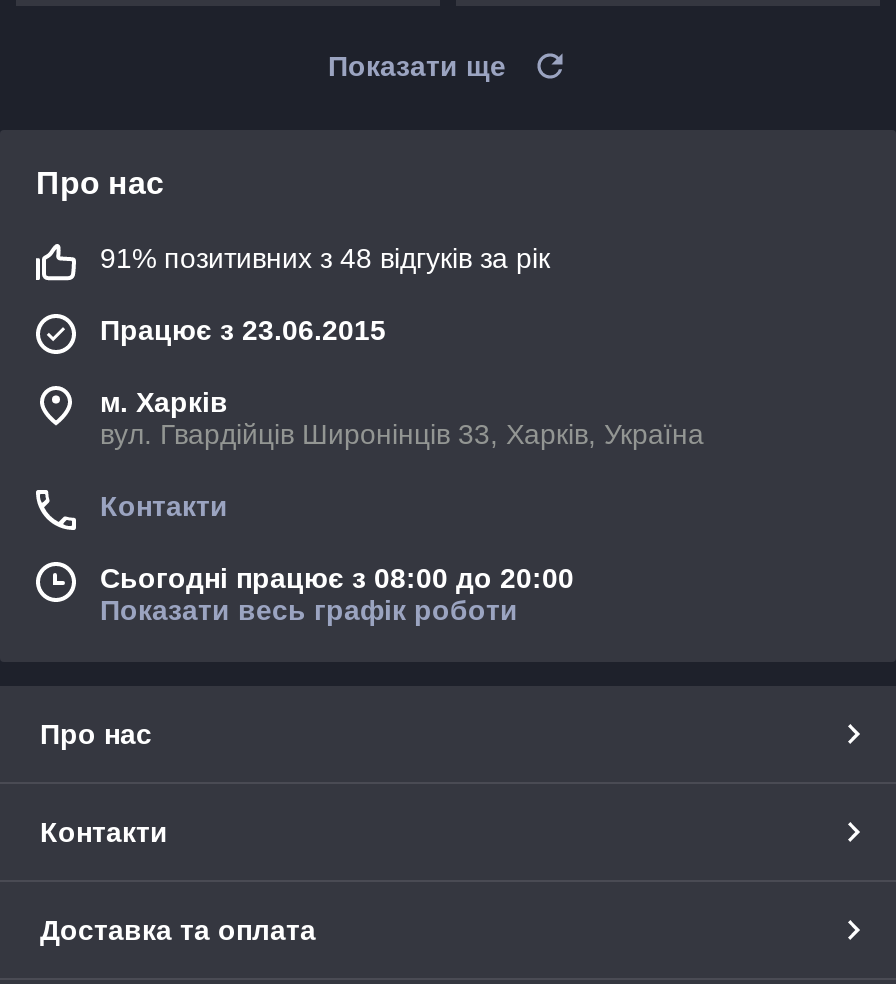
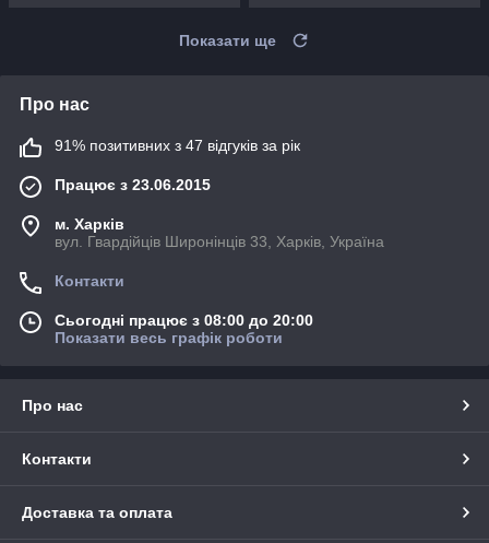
- 91% позитивних з 48 відгуків за рік
+ 91% позитивних з 47 відгуків за рік
